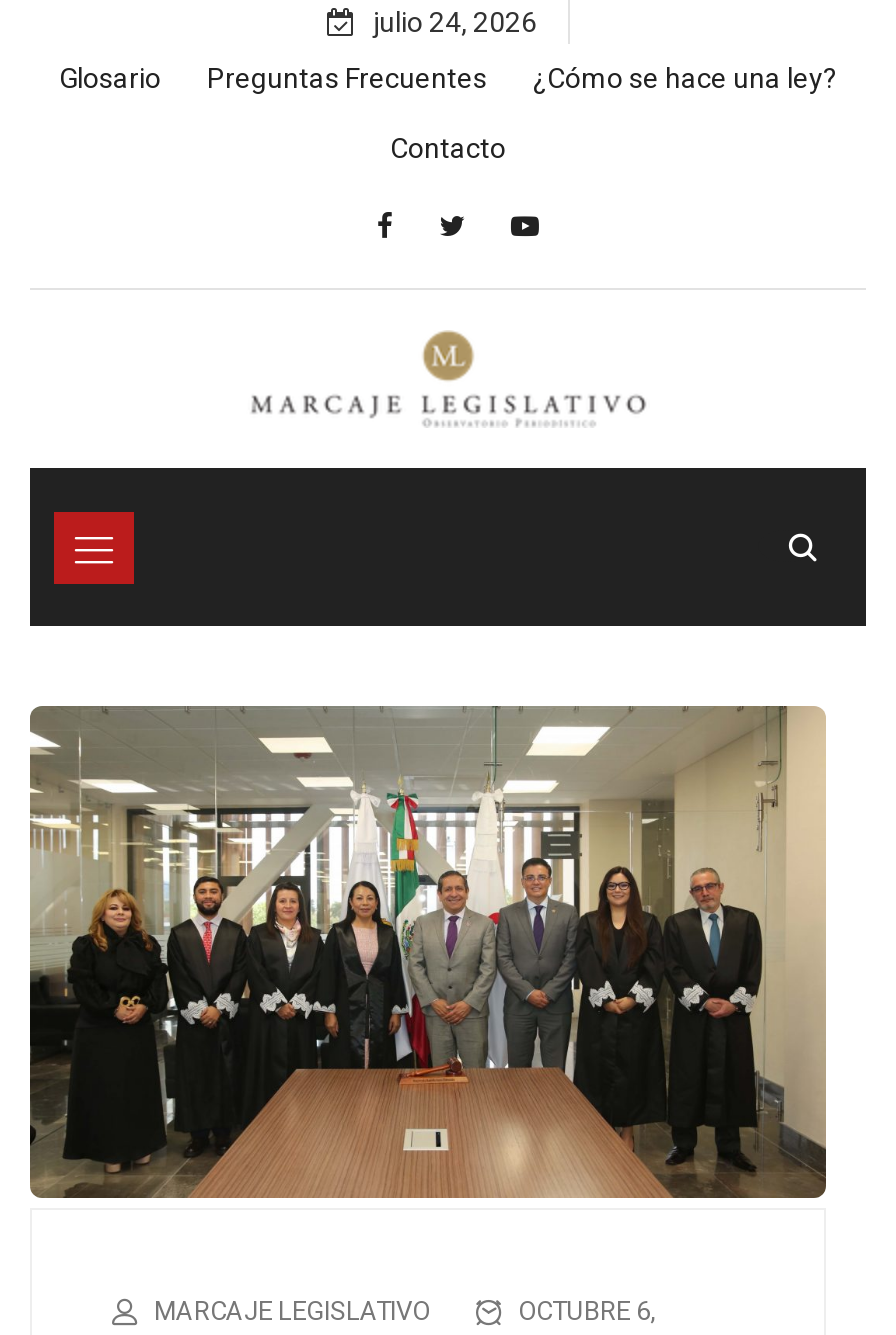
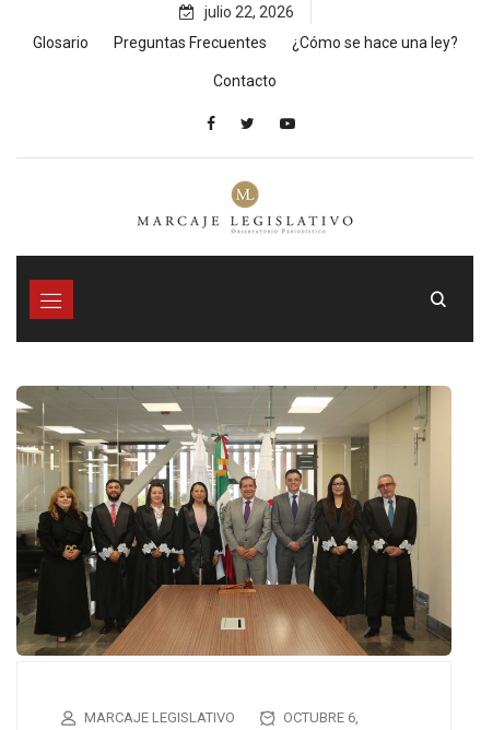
- julio 24, 2026
+ julio 22, 2026
